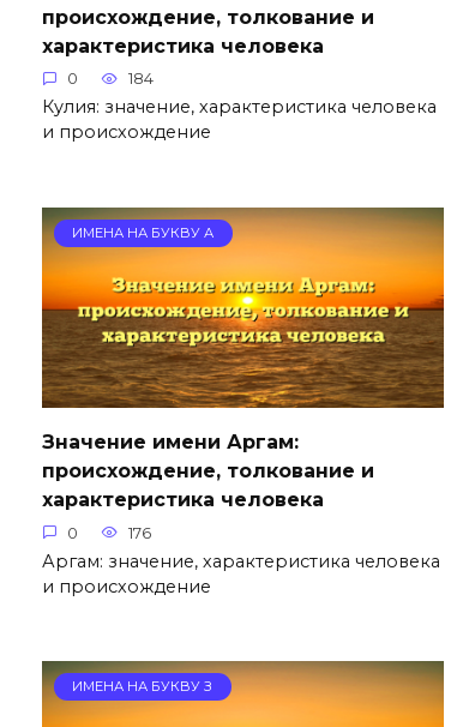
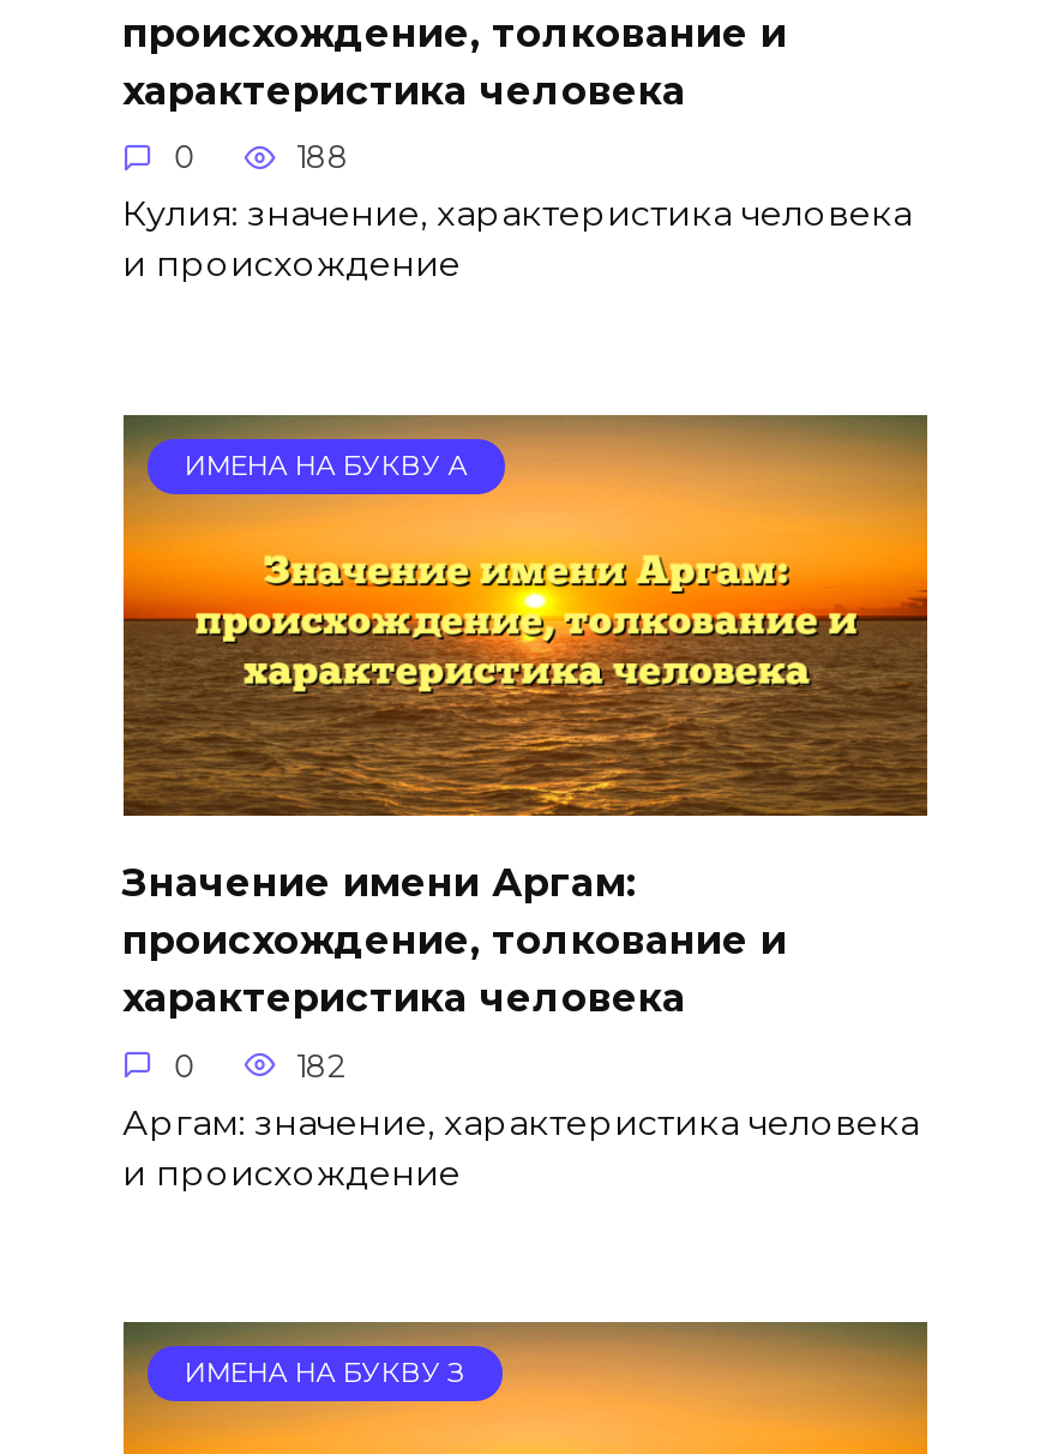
- 184
+ 188

- 176
+ 182
